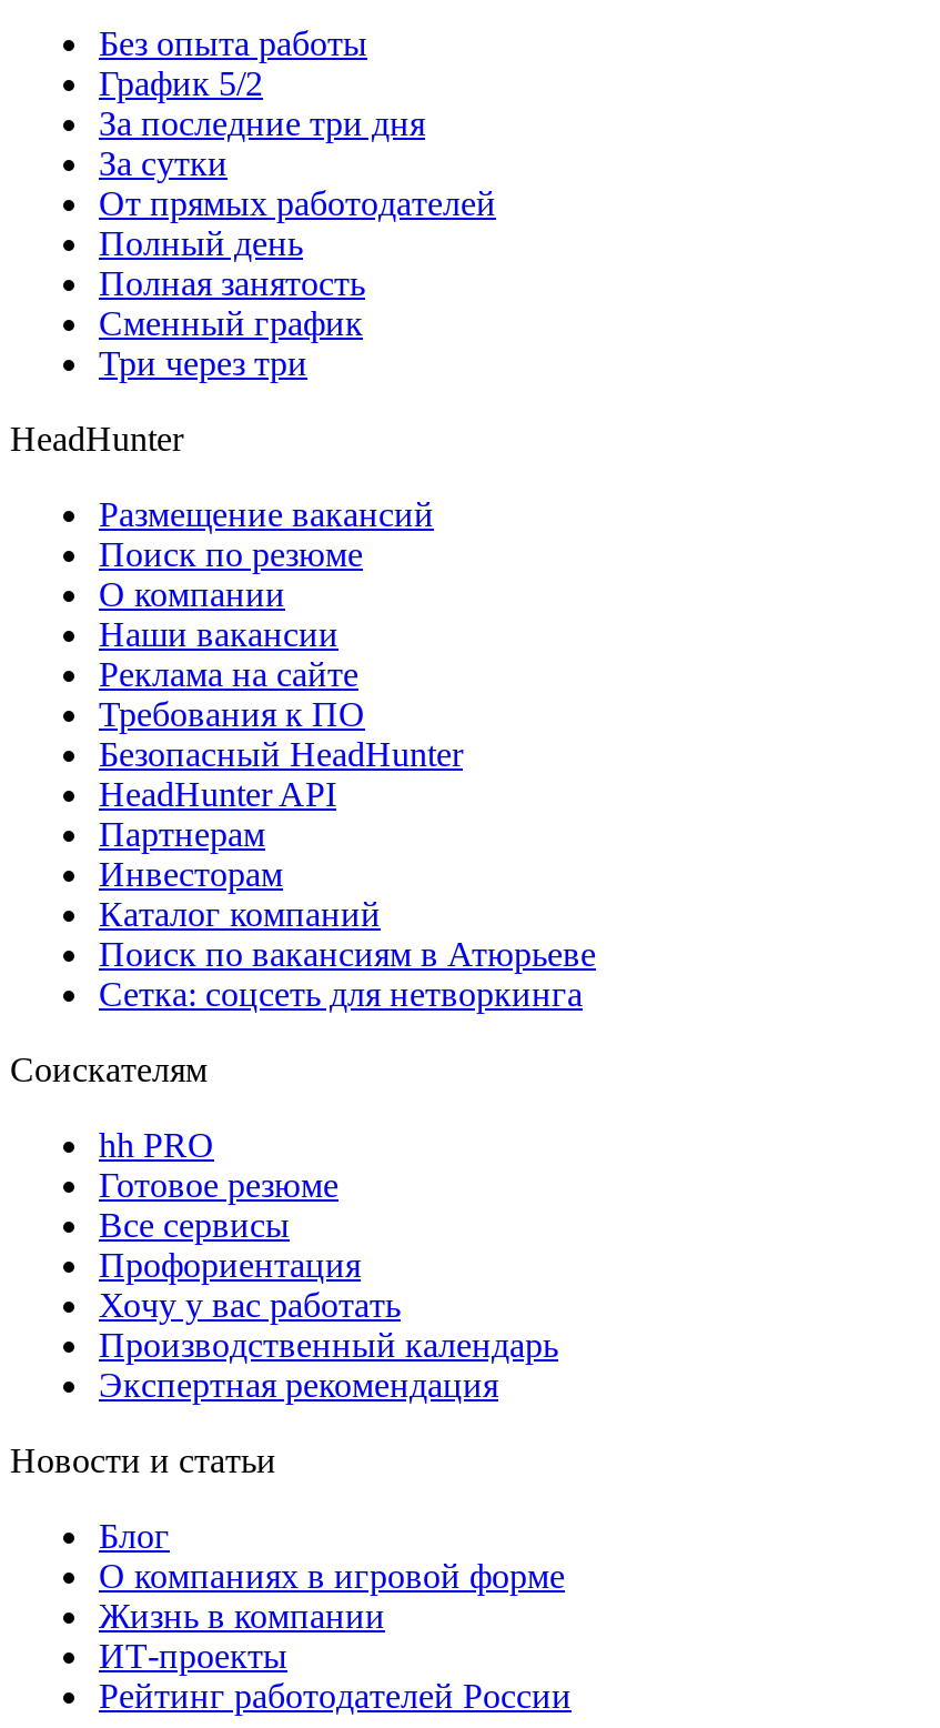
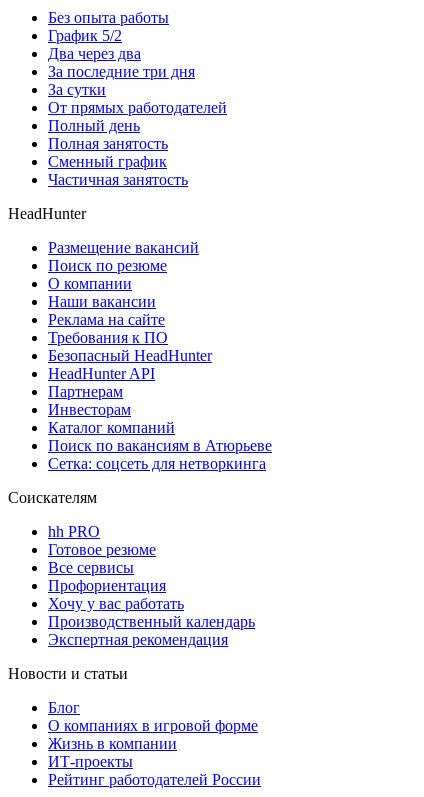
+ Два через два

- Три через три
+ Частичная занятость
